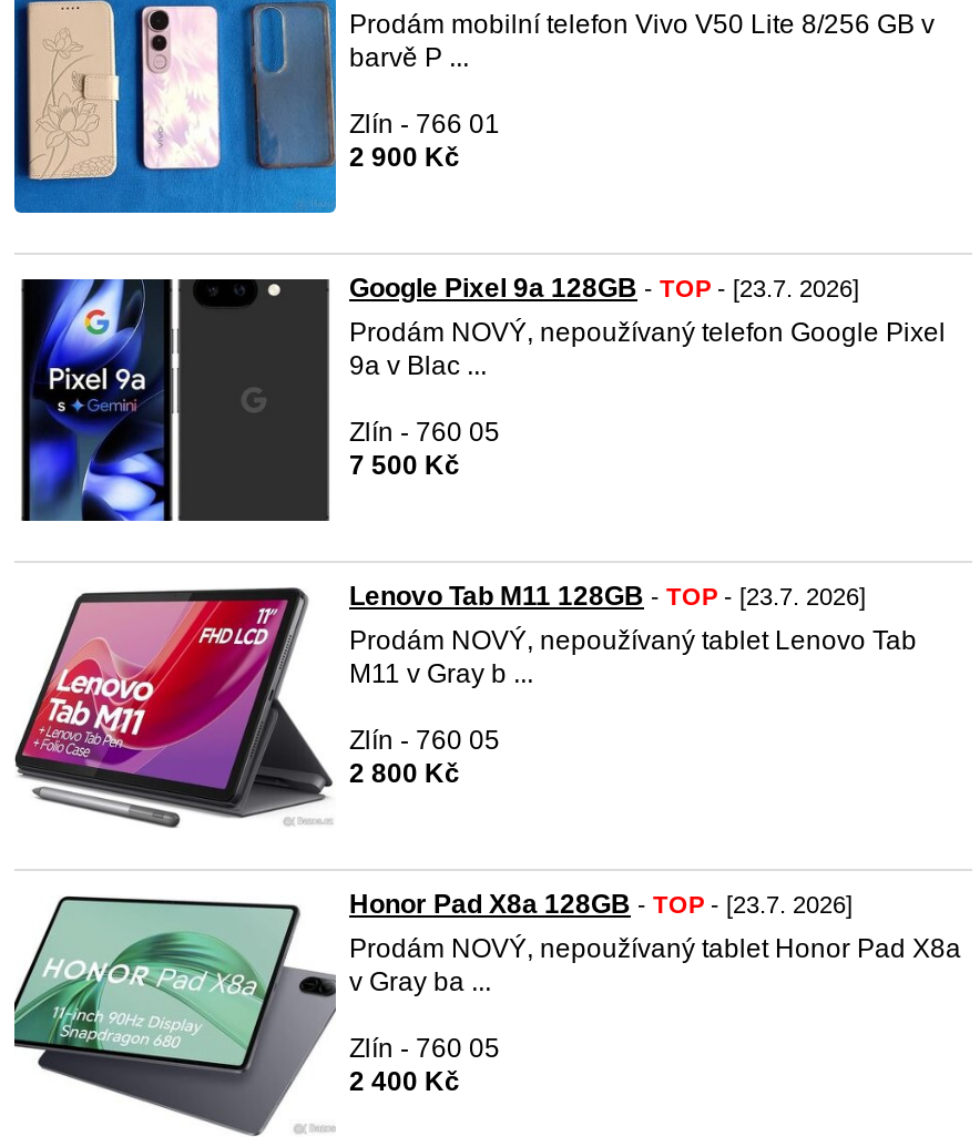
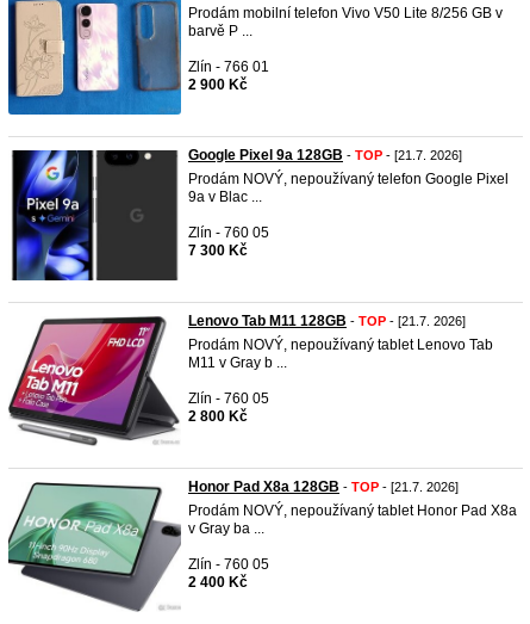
- Google Pixel 9a 128GB - TOP - [23.7. 2026]
+ Google Pixel 9a 128GB - TOP - [21.7. 2026]

- 7 500 Kč
+ 7 300 Kč

- Lenovo Tab M11 128GB - TOP - [23.7. 2026]
+ Lenovo Tab M11 128GB - TOP - [21.7. 2026]

- Honor Pad X8a 128GB - TOP - [23.7. 2026]
+ Honor Pad X8a 128GB - TOP - [21.7. 2026]
